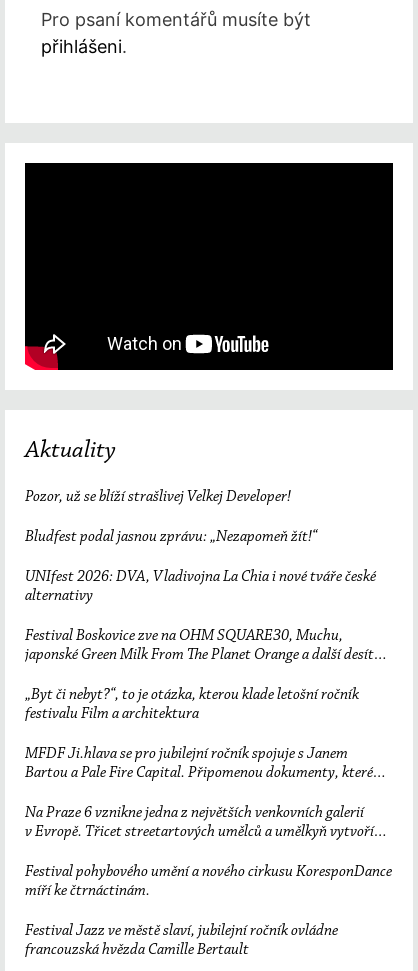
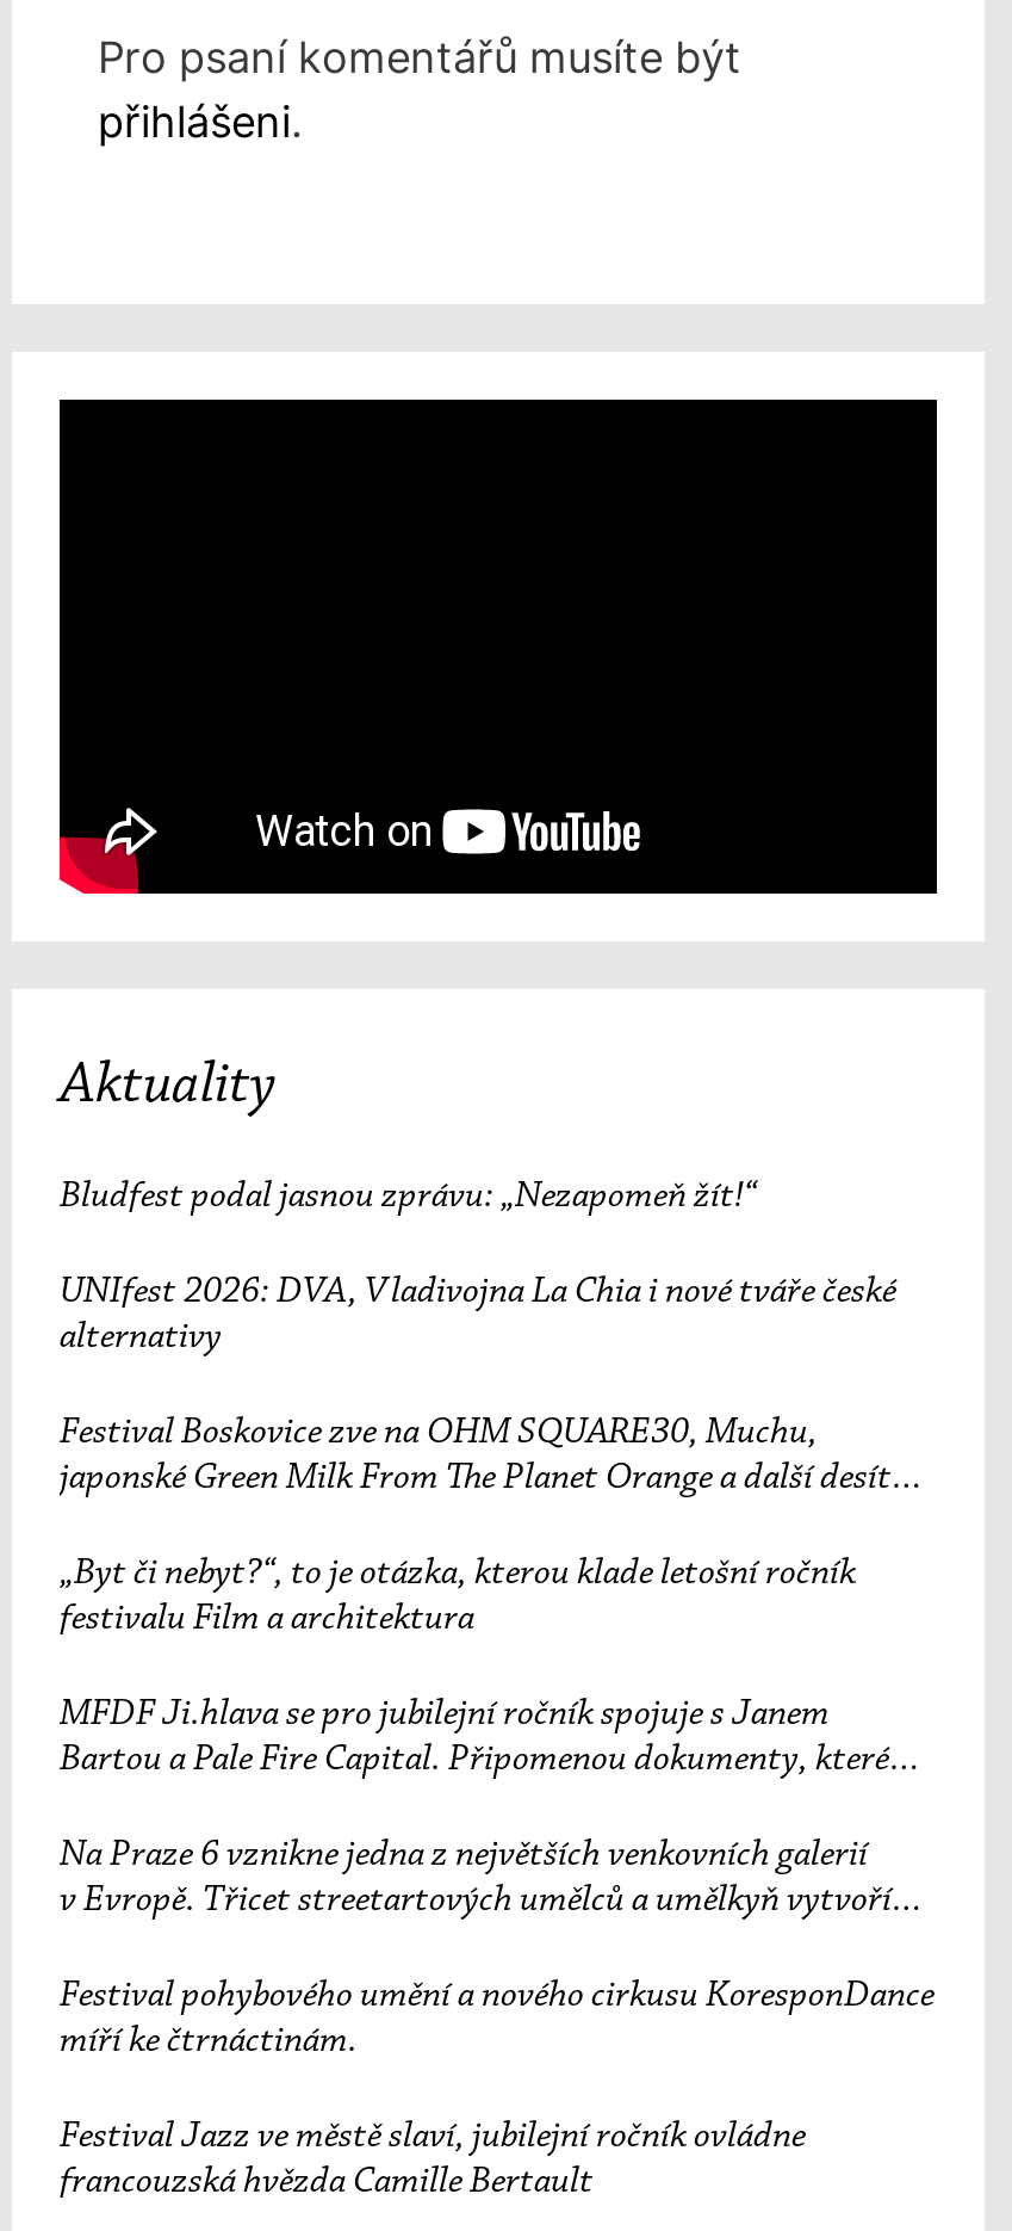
- Pozor, už se blíží strašlivej Velkej Developer!
